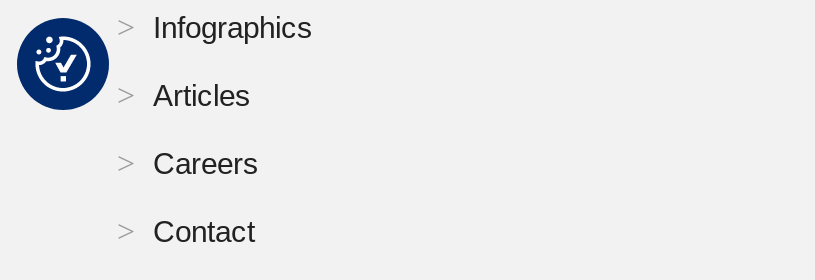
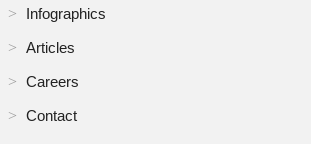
- [image]
